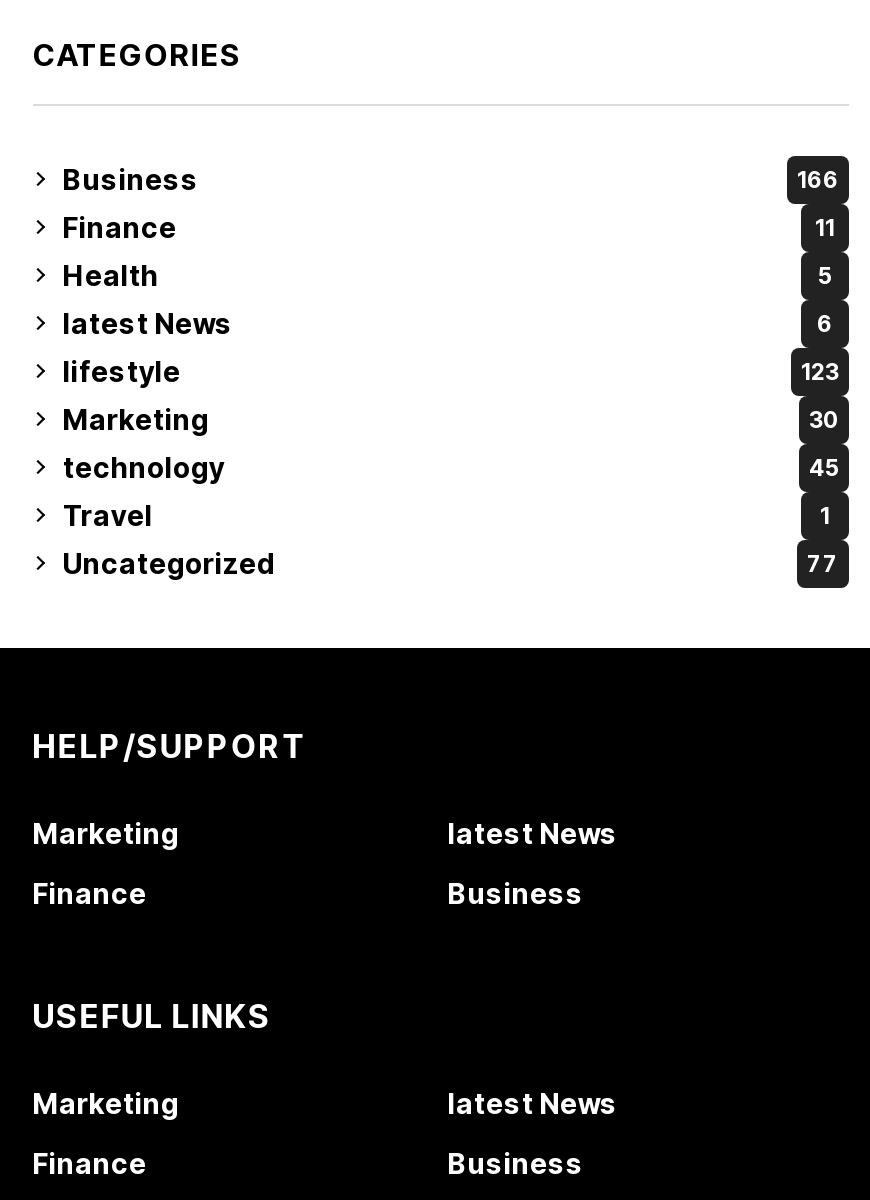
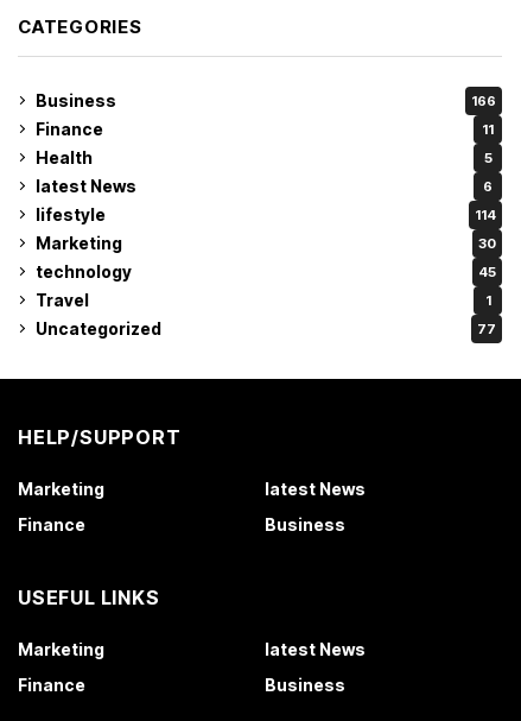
- 123
+ 114
